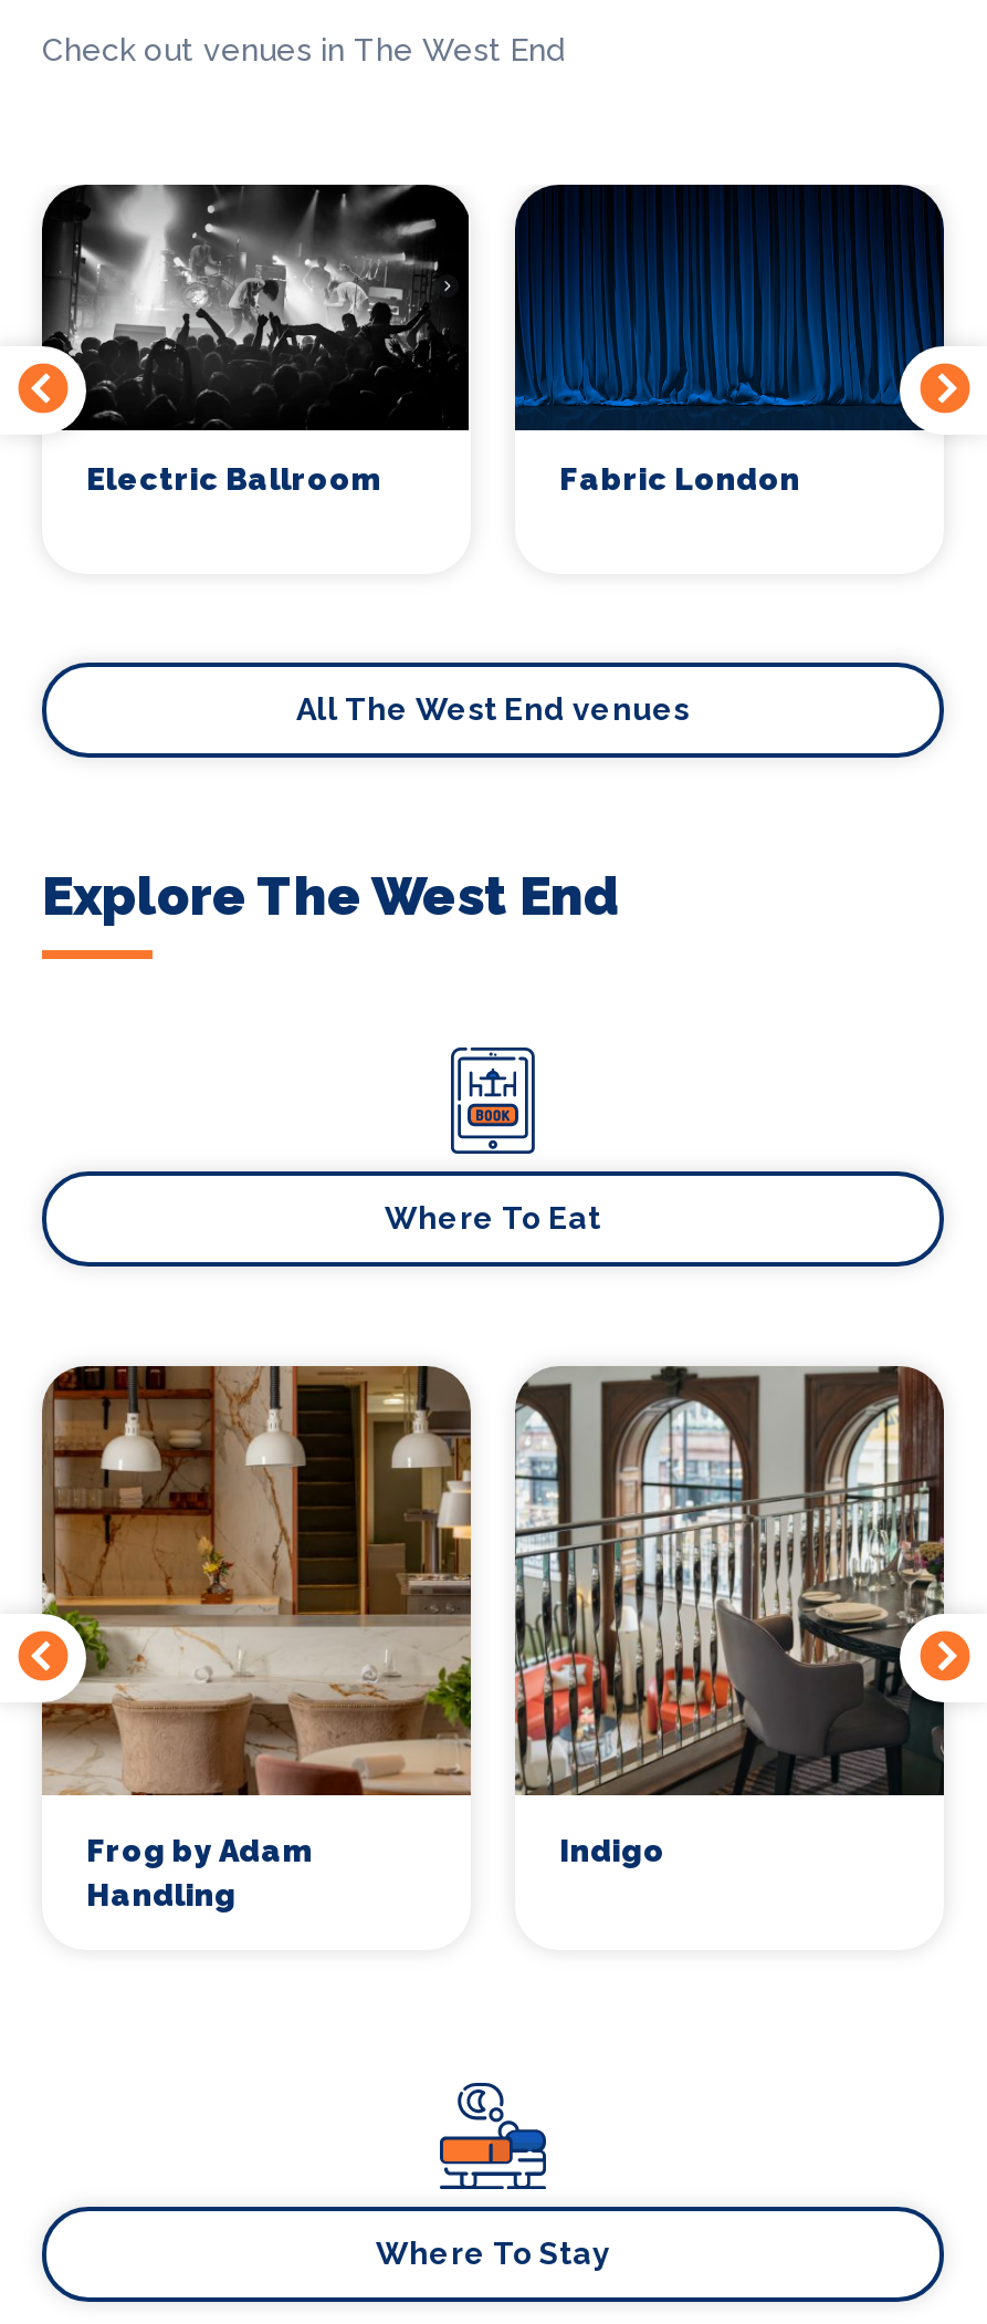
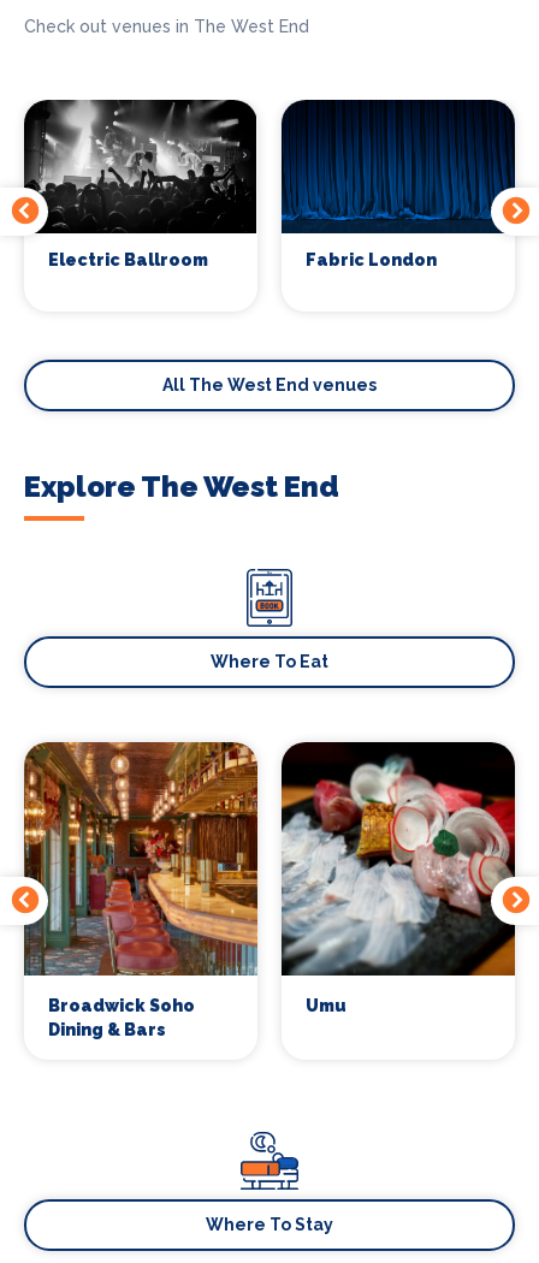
- [image]
- Frog by Adam
- Handling
+ [image]
+ Broadwick Soho
+ Dining & Bars

- [image]
- Indigo
+ [image]
+ Umu
